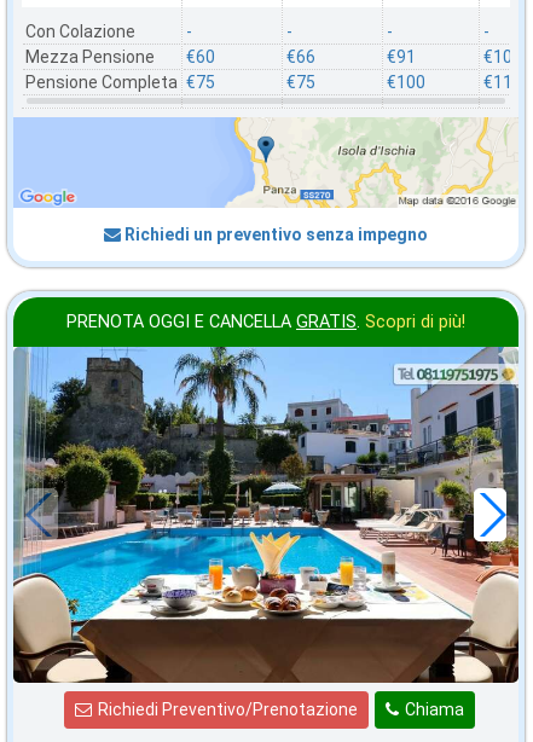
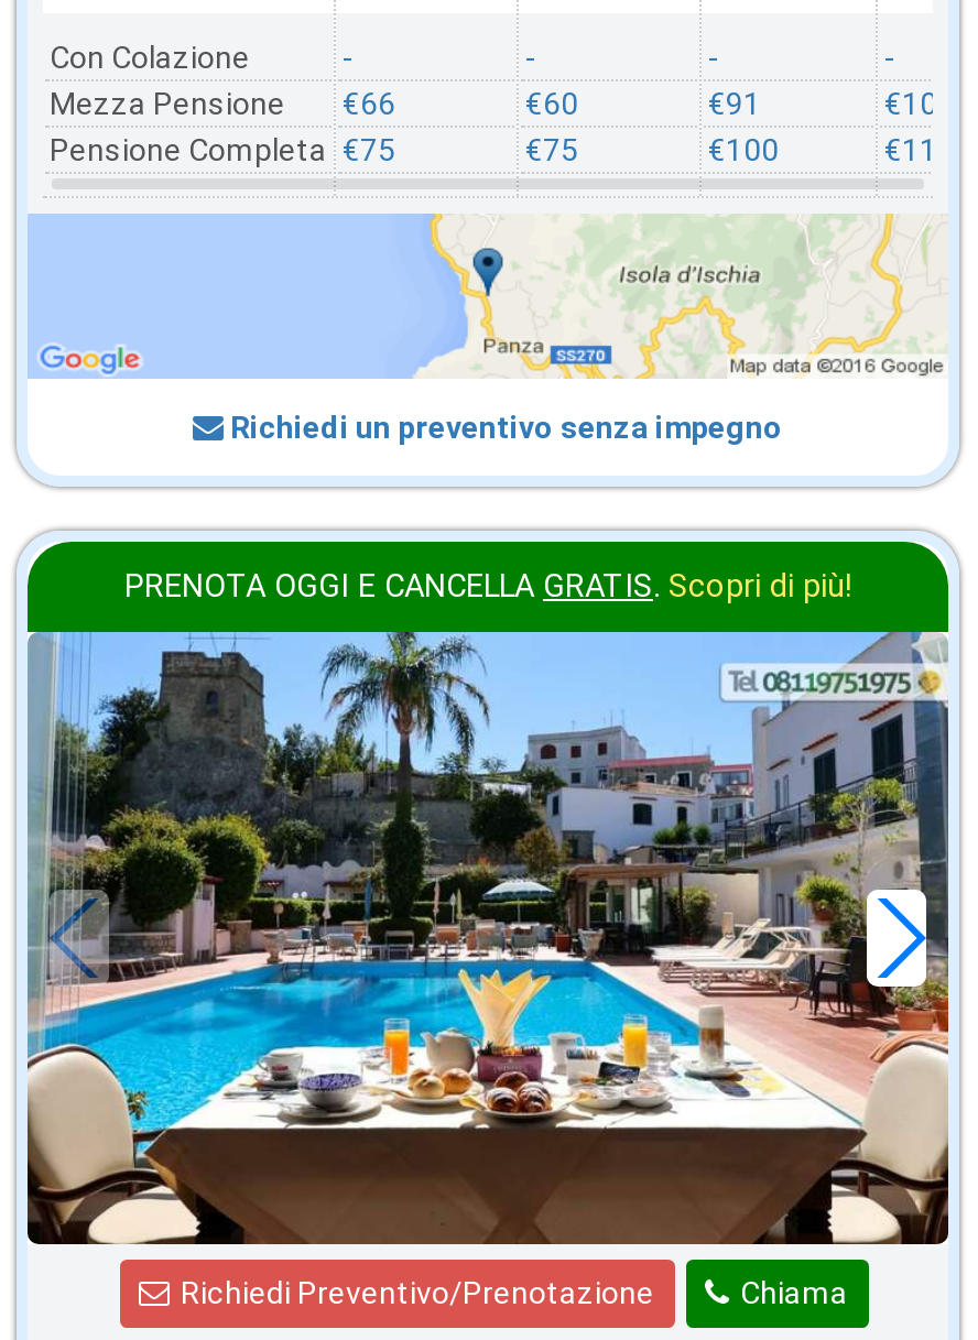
- Mezza Pensione €60
+ Mezza Pensione €66

- €66
+ €60
